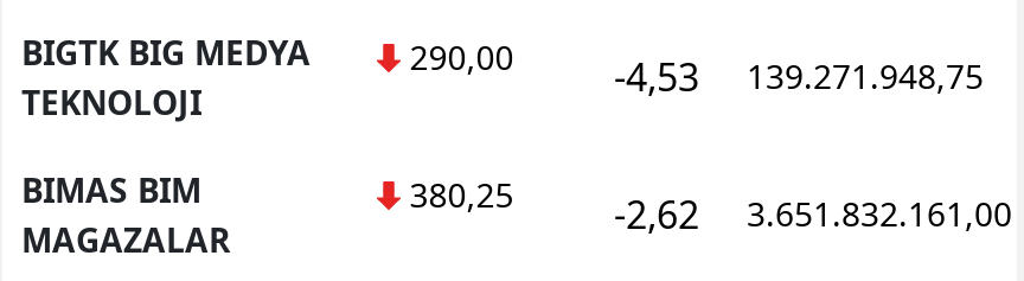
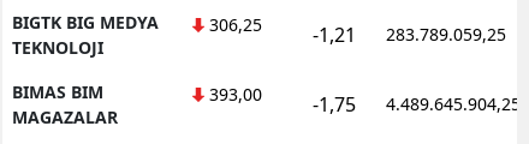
- 290,00
+ 306,25

- -4,53
+ -1,21

- 139.271.948,75
+ 283.789.059,25

- 380,25
+ 393,00

- -2,62
+ -1,75

- 3.651.832.161,00
+ 4.489.645.904,25
